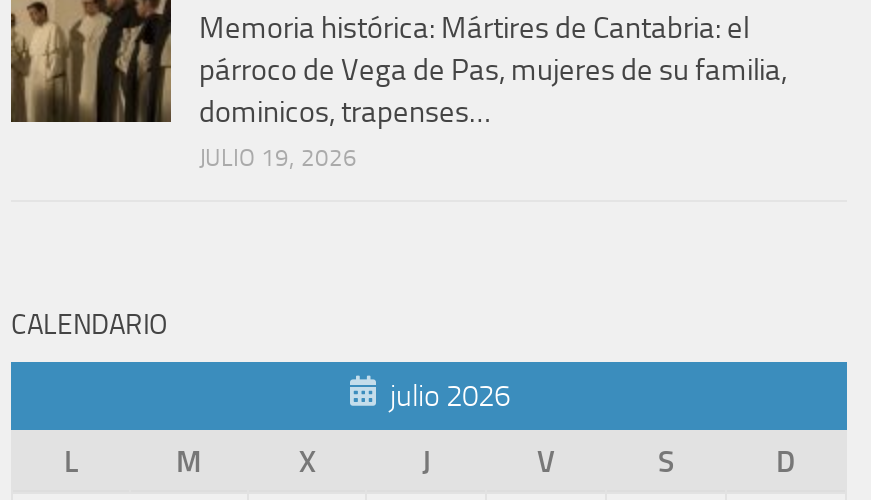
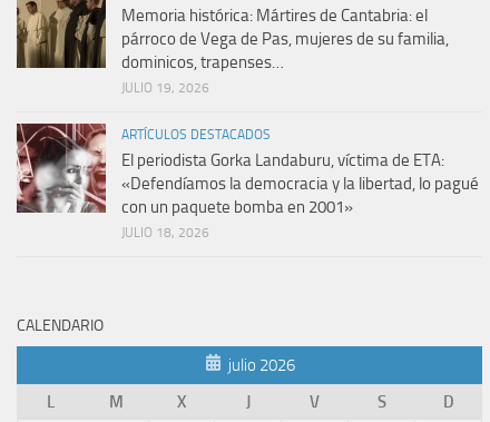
+ [image]
+ ARTÍCULOS DESTACADOS
+ El periodista Gorka Landaburu, víctima de ETA:
+ «Defendíamos la democracia y la libertad, lo pagué
+ con un paquete bomba en 2001»
+ JULIO 18, 2026
